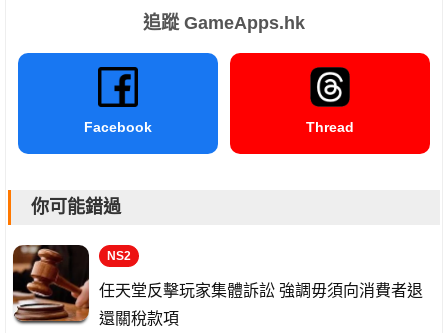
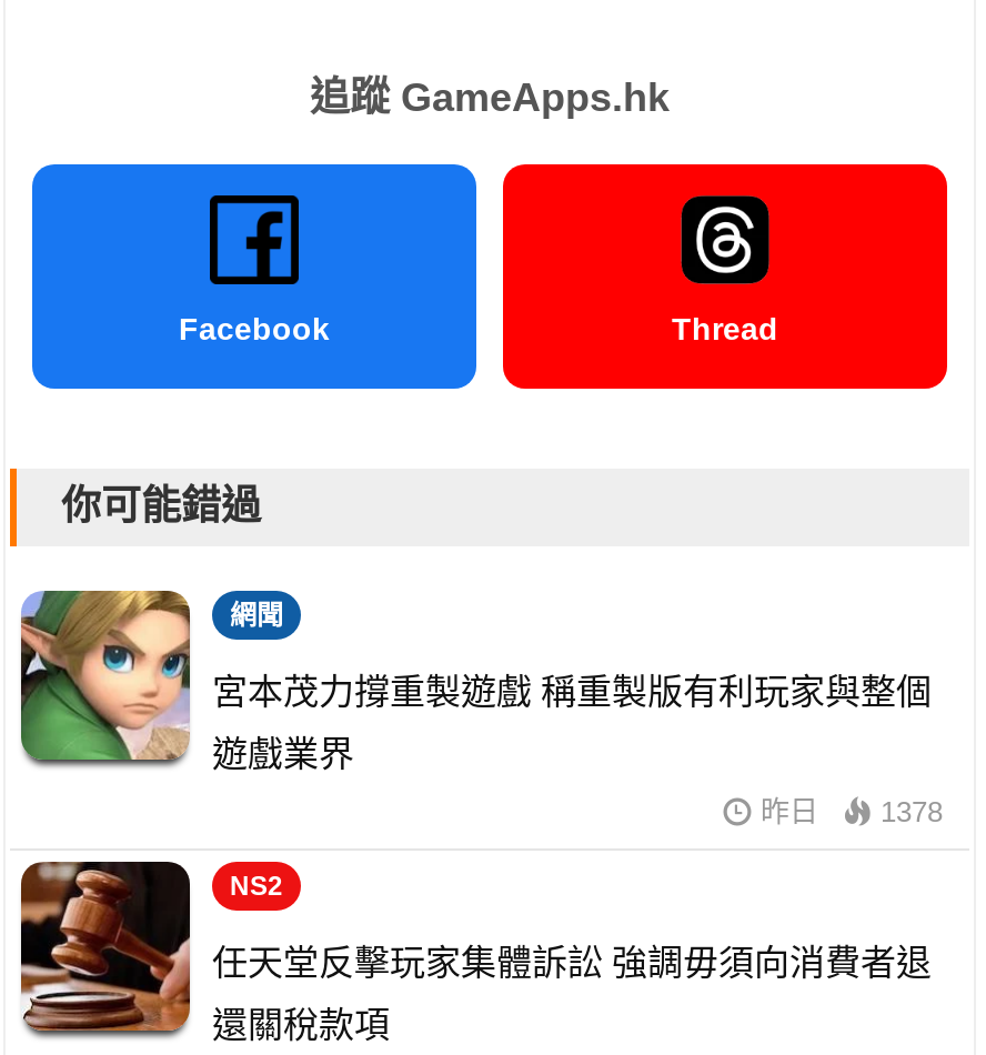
+ [image]
+ 網聞
+ 宮本茂力撐重製遊戲 稱重製版有利玩家與整個
+ 遊戲業界
+ 昨日
+ 1378
